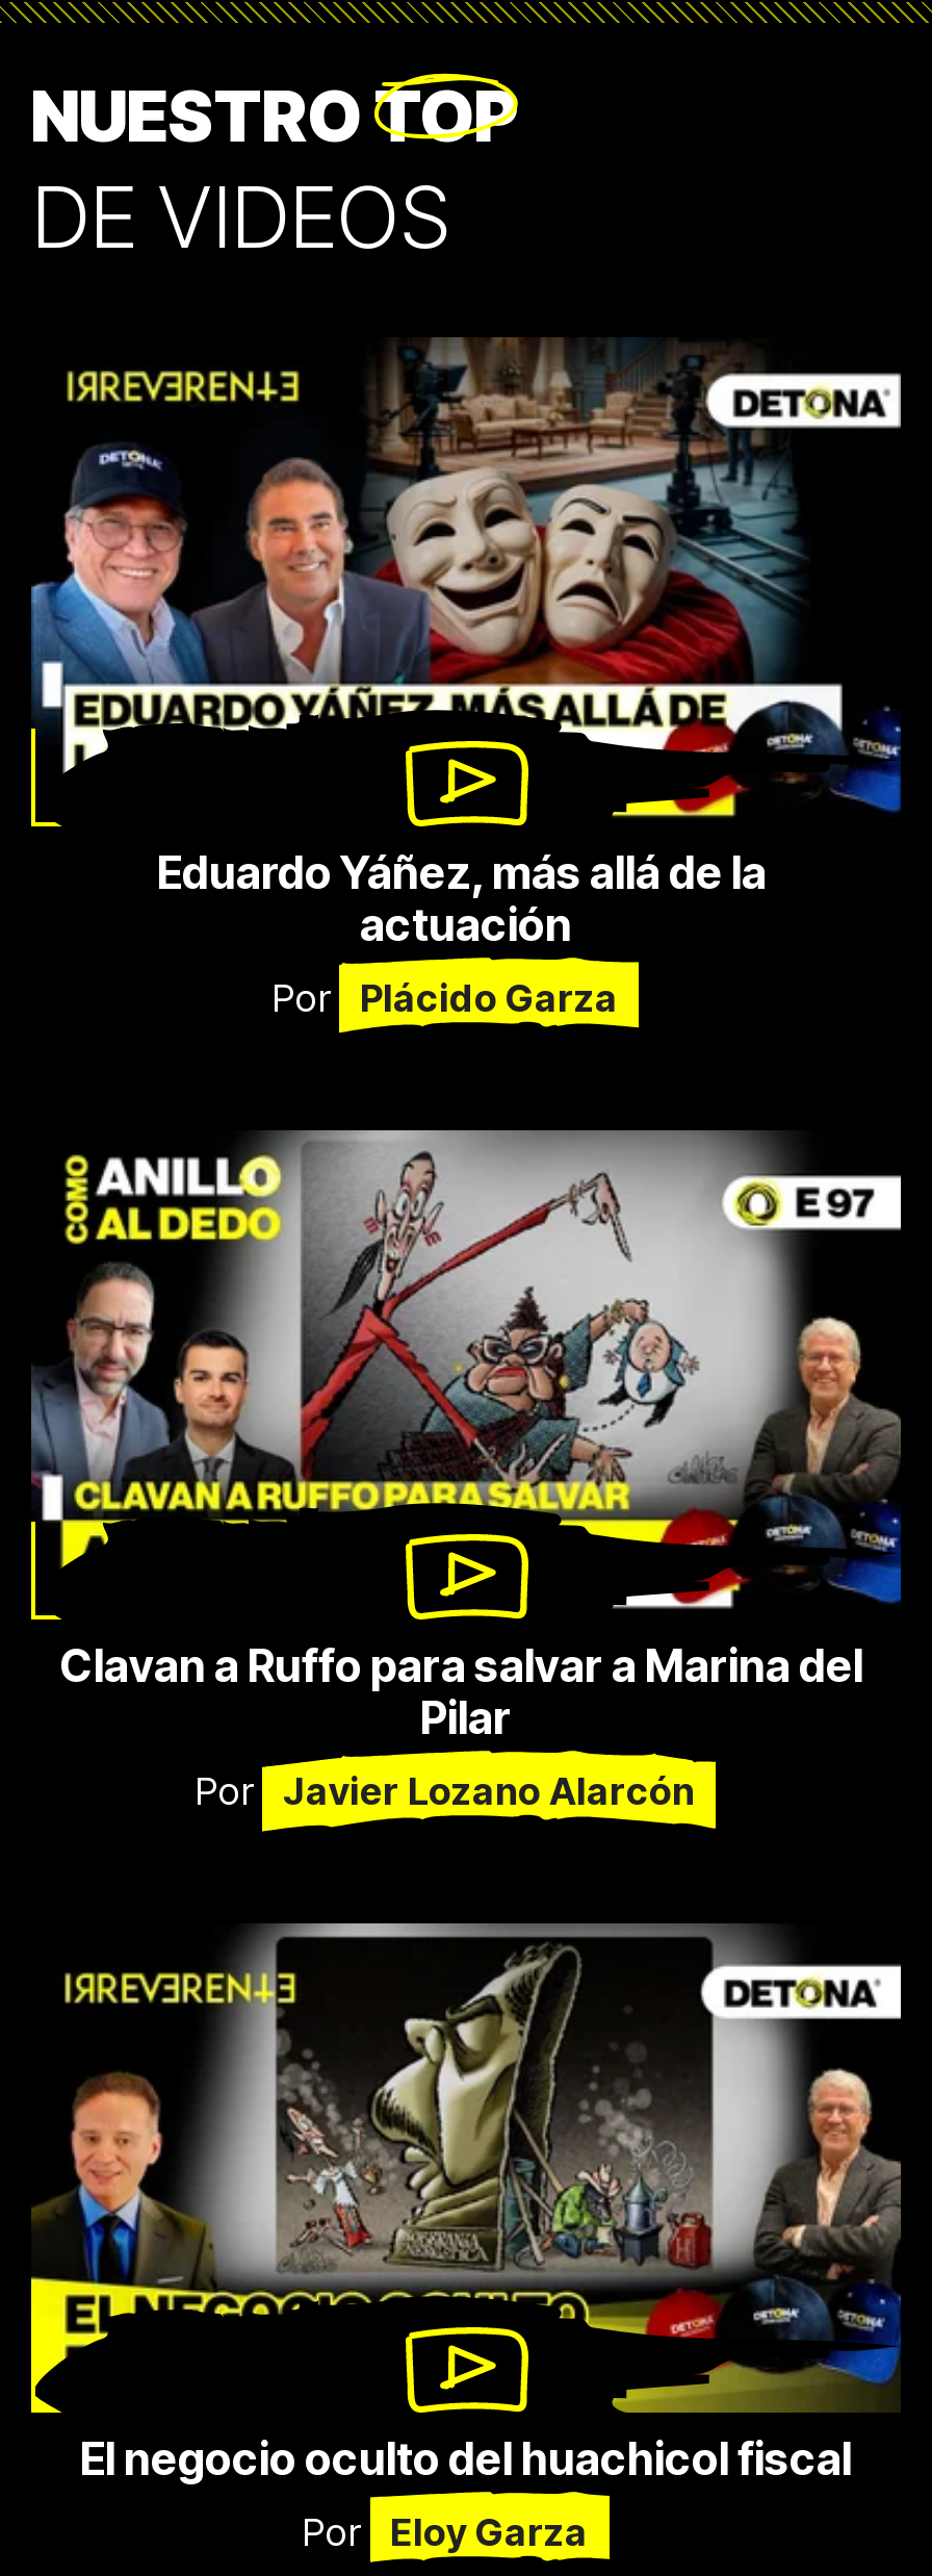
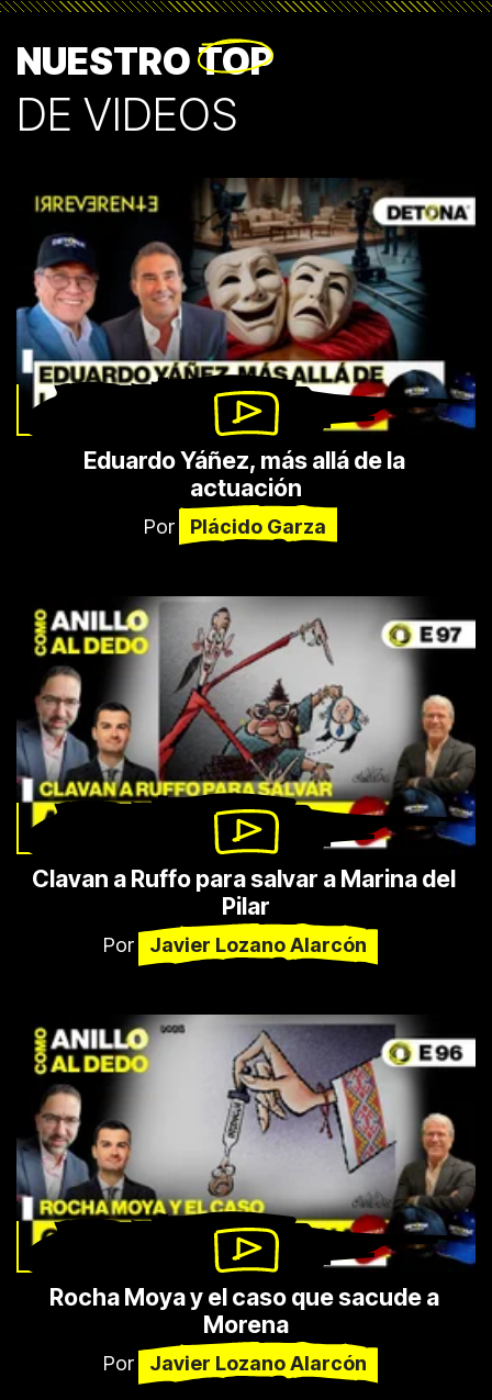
- [image]
- El negocio oculto del huachicol fiscal
+ [image]
+ Rocha Moya y el caso que sacude a
+ Morena

- Eloy Garza
+ Javier Lozano Alarcón
